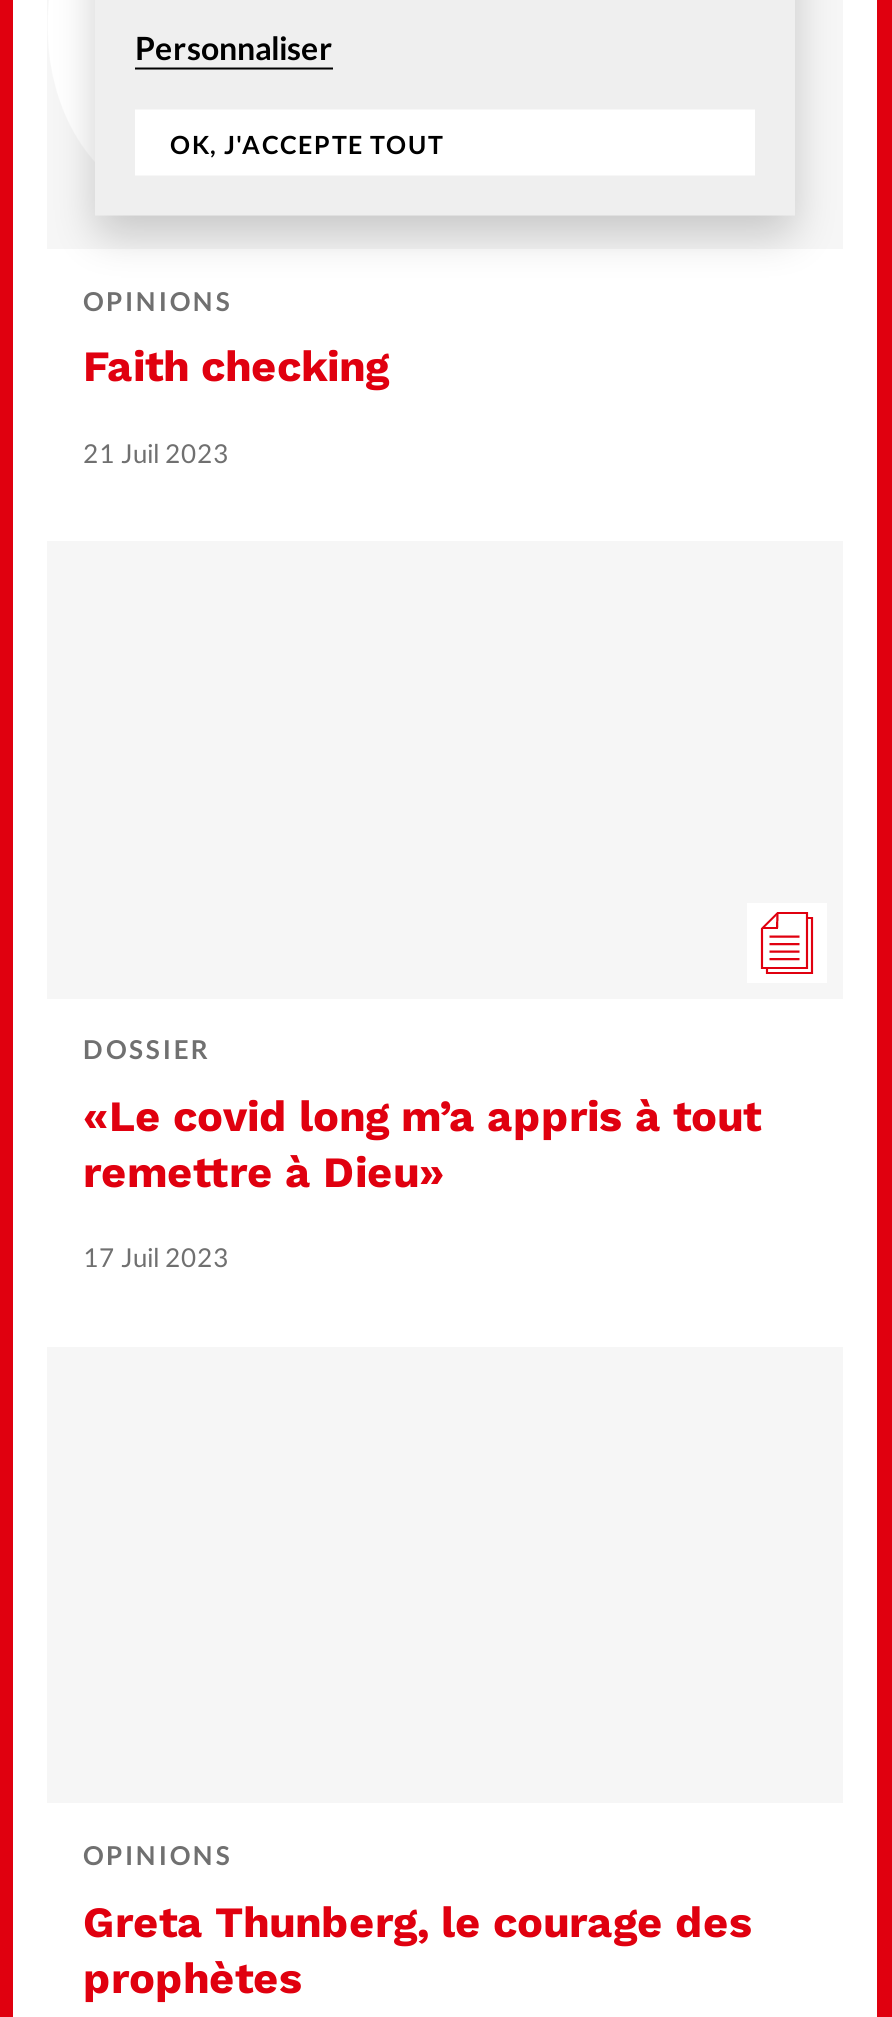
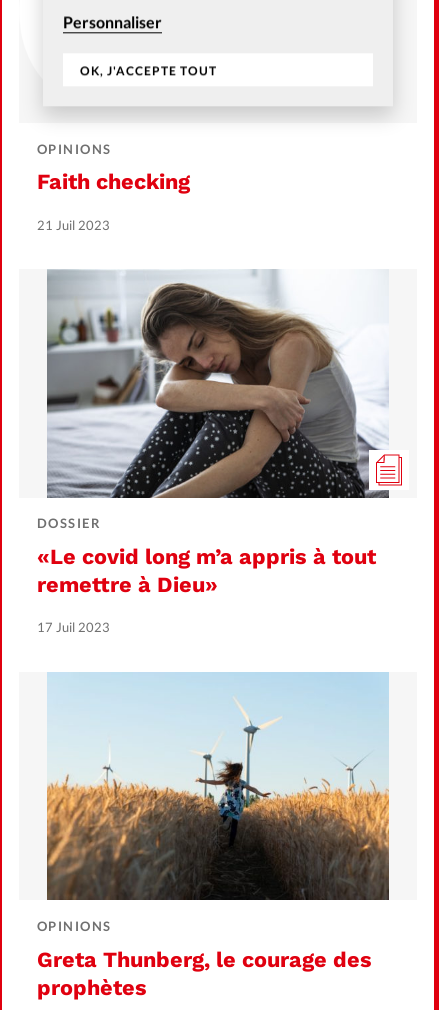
+ [image]

+ [image]
